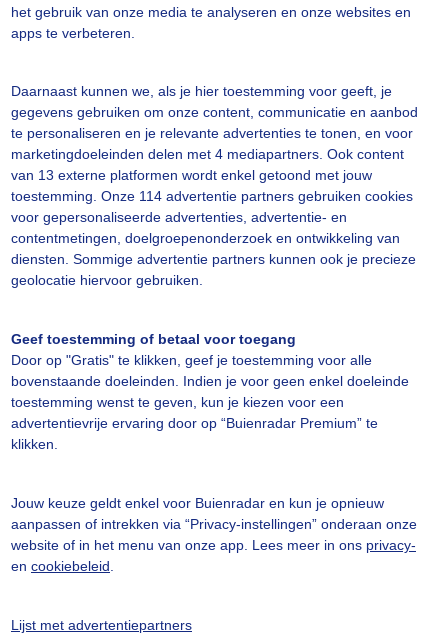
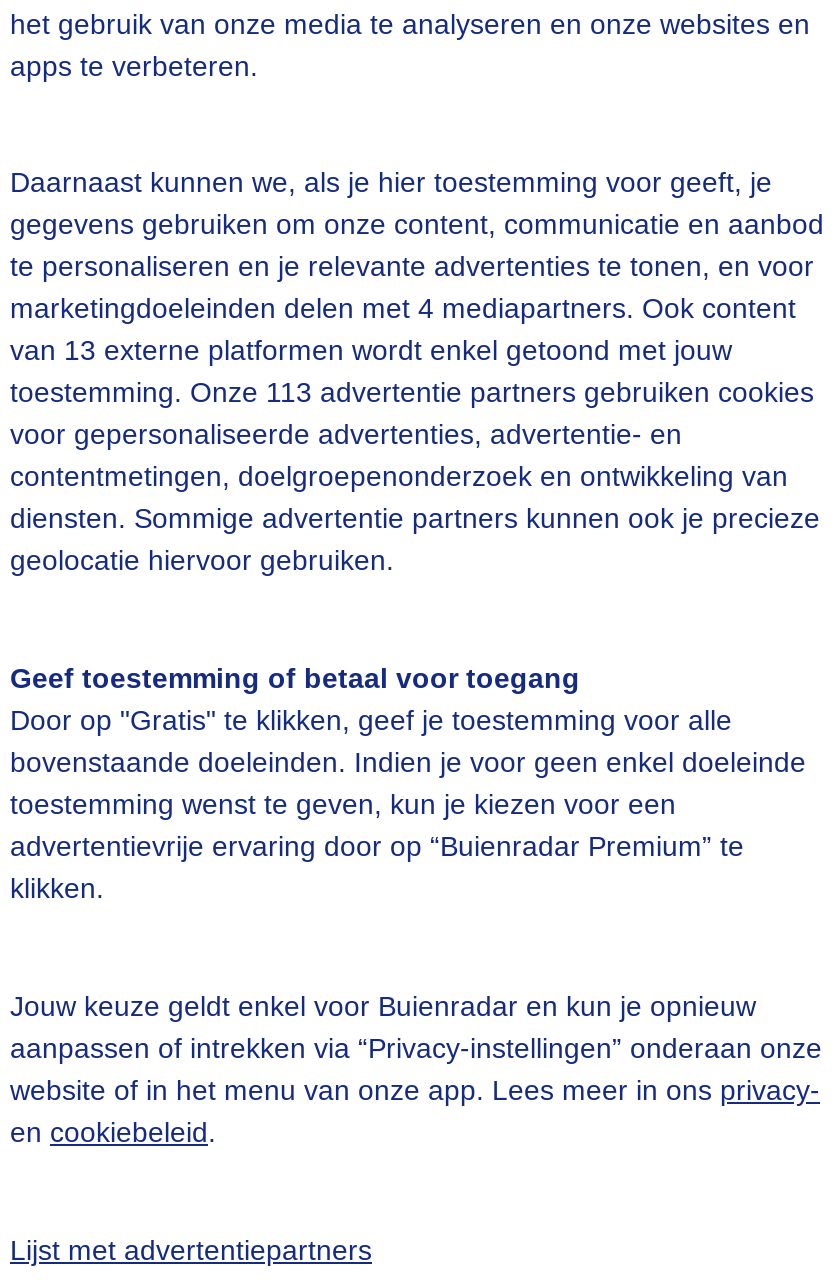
- toestemming. Onze 114 advertentie partners gebruiken cookies
+ toestemming. Onze 113 advertentie partners gebruiken cookies
